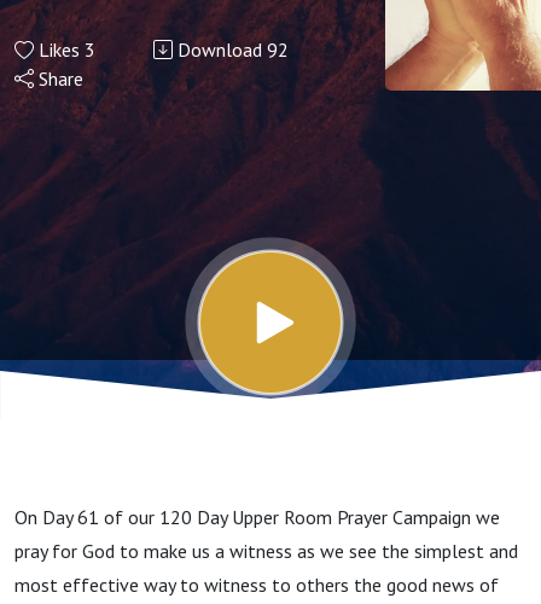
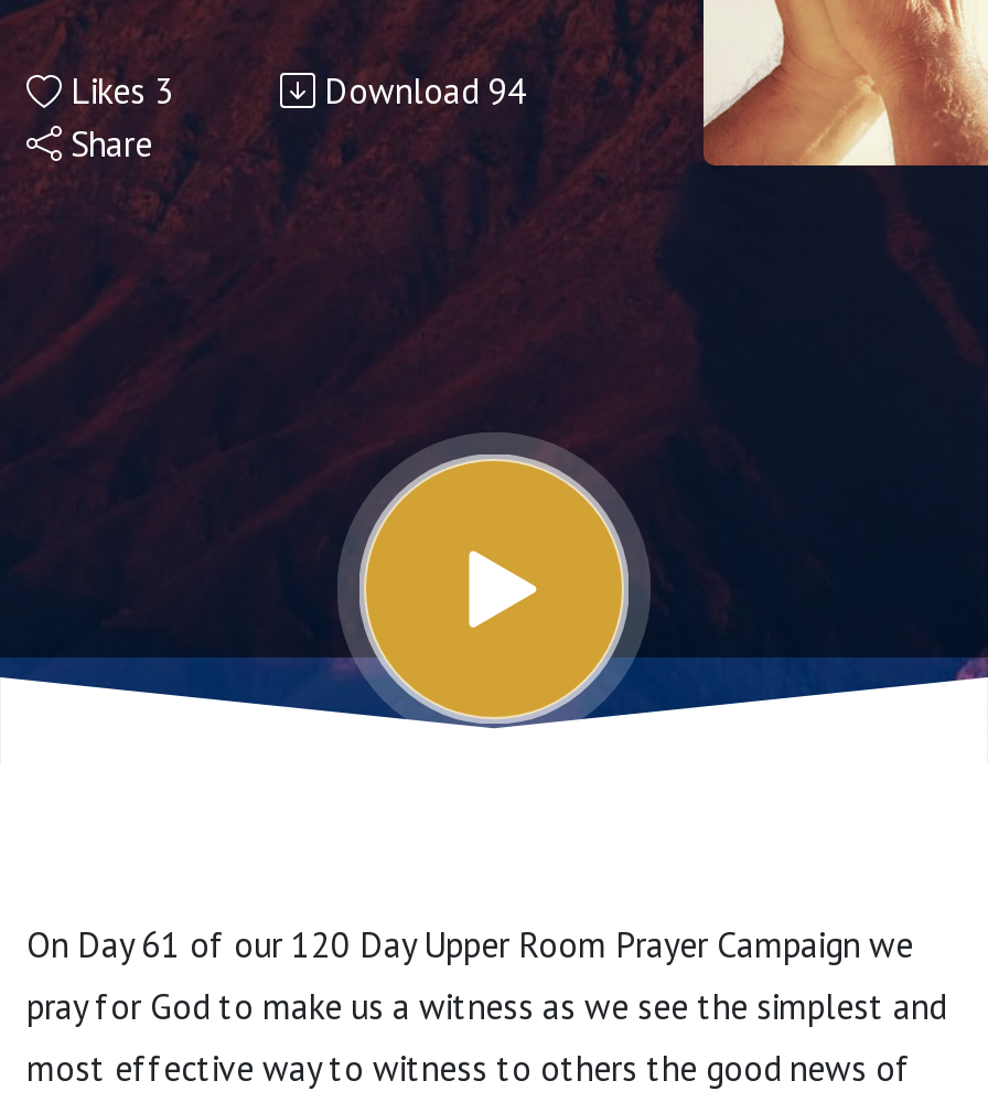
- Download 92
+ Download 94
